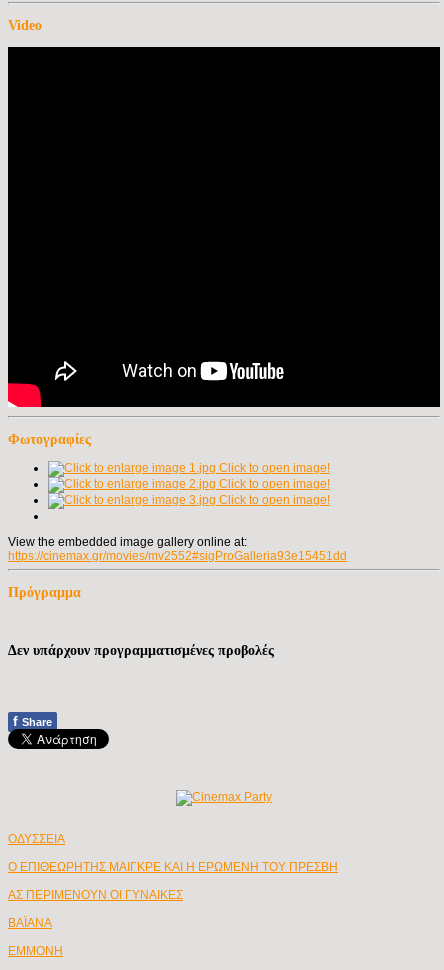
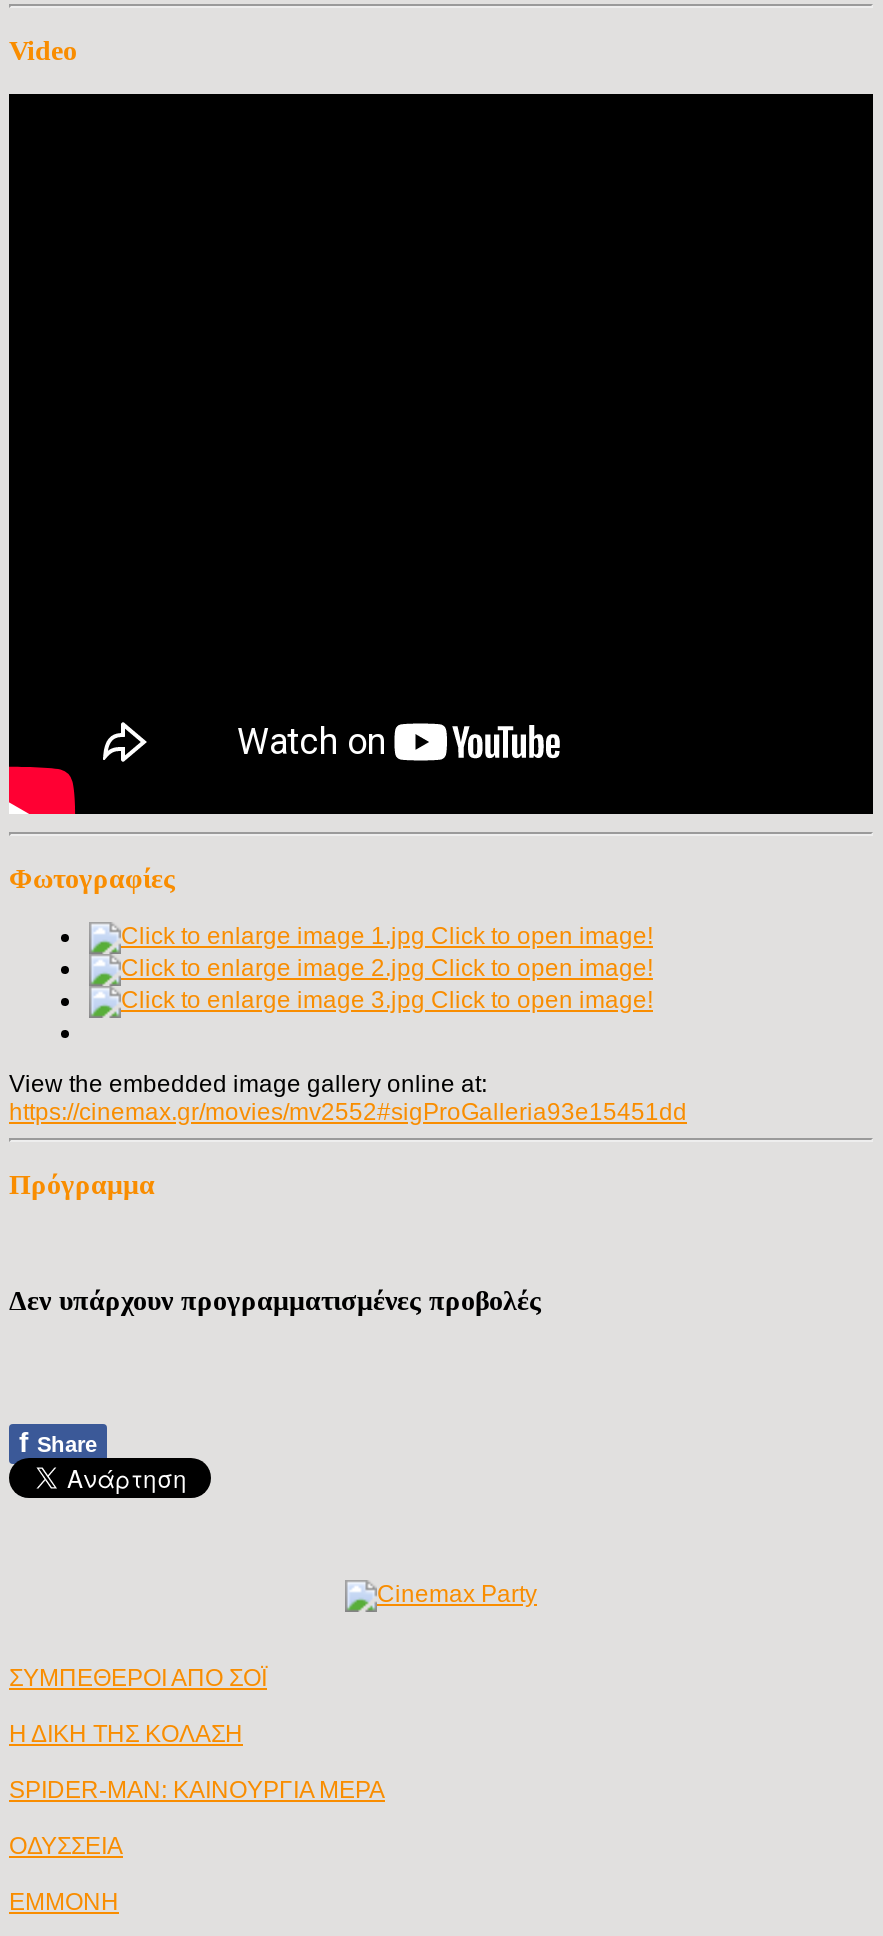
+ ΣΥΜΠΕΘΕΡΟΙ ΑΠΟ ΣΟΪ
+ Η ΔΙΚΗ ΤΗΣ ΚΟΛΑΣΗ
+ SPIDER-MAN: ΚΑΙΝΟΥΡΓΙΑ ΜΕΡΑ

moved down: ΟΔΥΣΣΕΙΑ

- Ο ΕΠΙΘΕΩΡΗΤΗΣ ΜΑΙΓΚΡΕ ΚΑΙ Η ΕΡΩΜΕΝΗ ΤΟΥ ΠΡΕΣΒΗ
- ΑΣ ΠΕΡΙΜΕΝΟΥΝ ΟΙ ΓΥΝΑΙΚΕΣ
- ΒΑΪΑΝΑ
